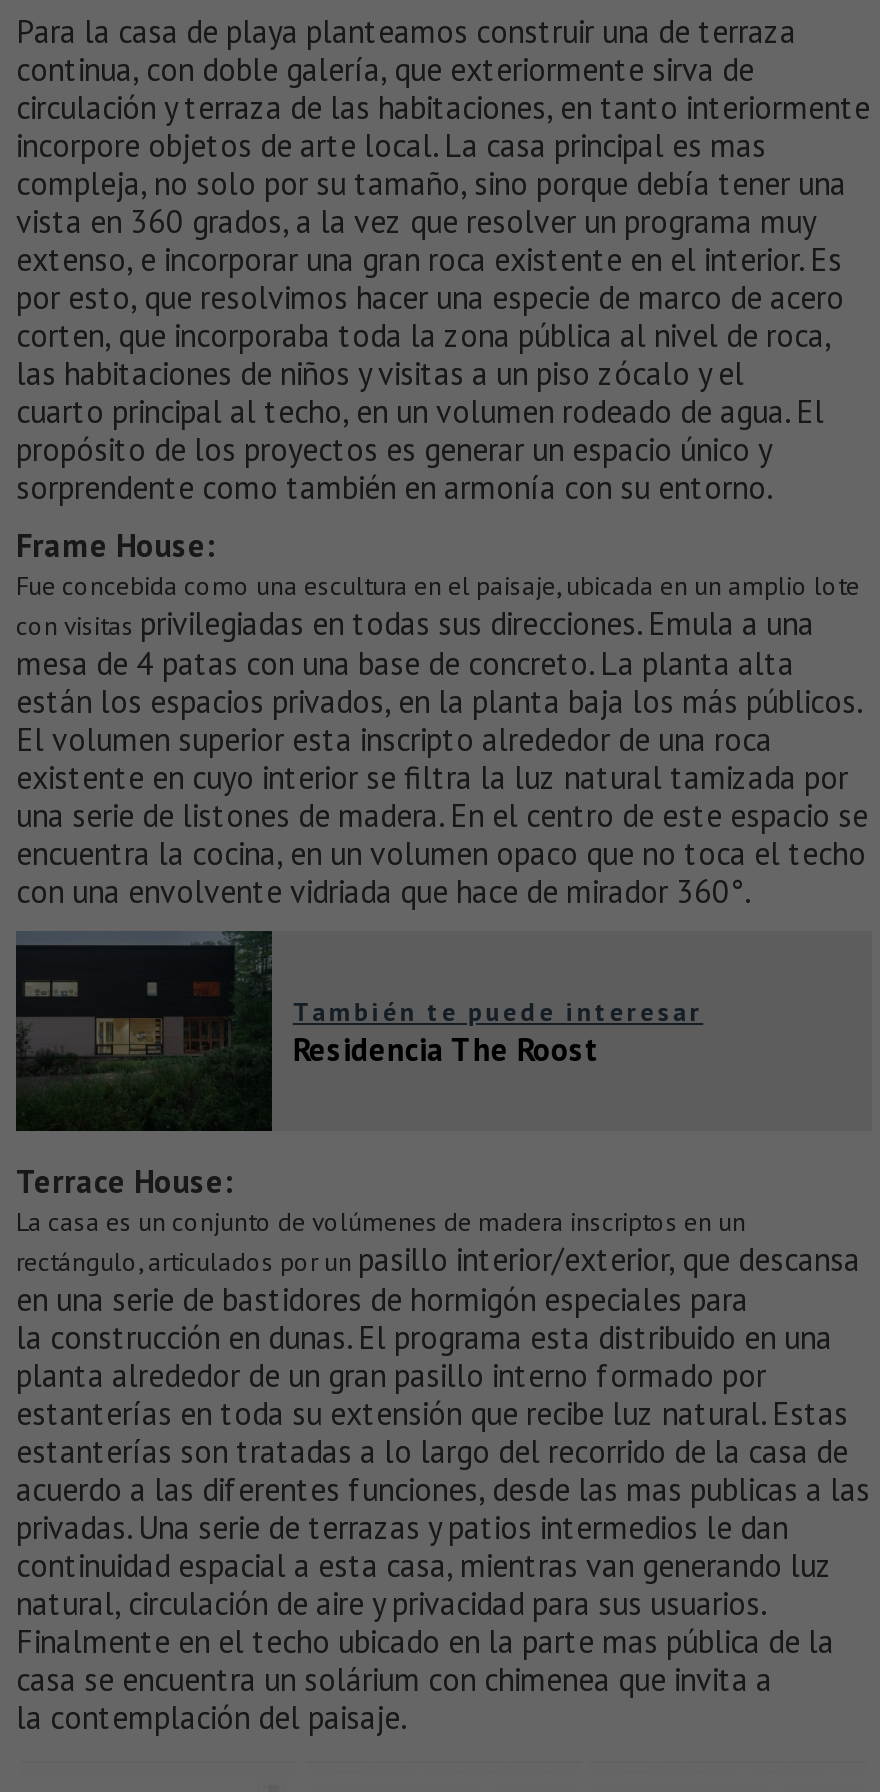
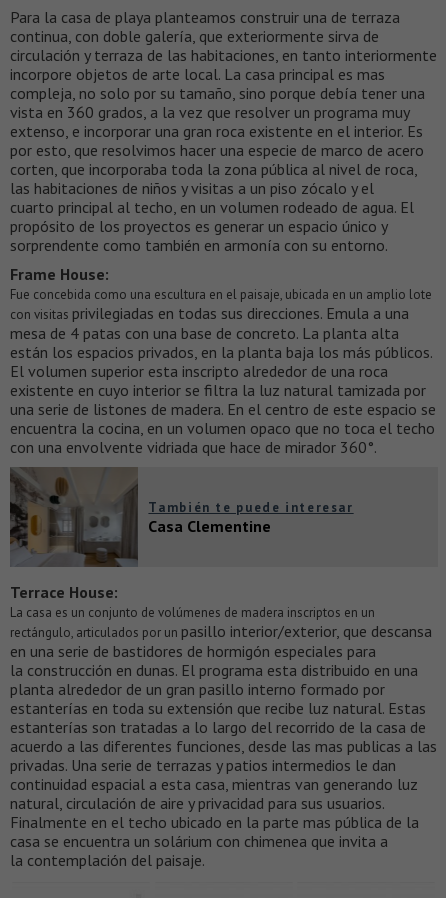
- [image]
- Residencia The Roost
+ [image]
+ Casa Clementine
